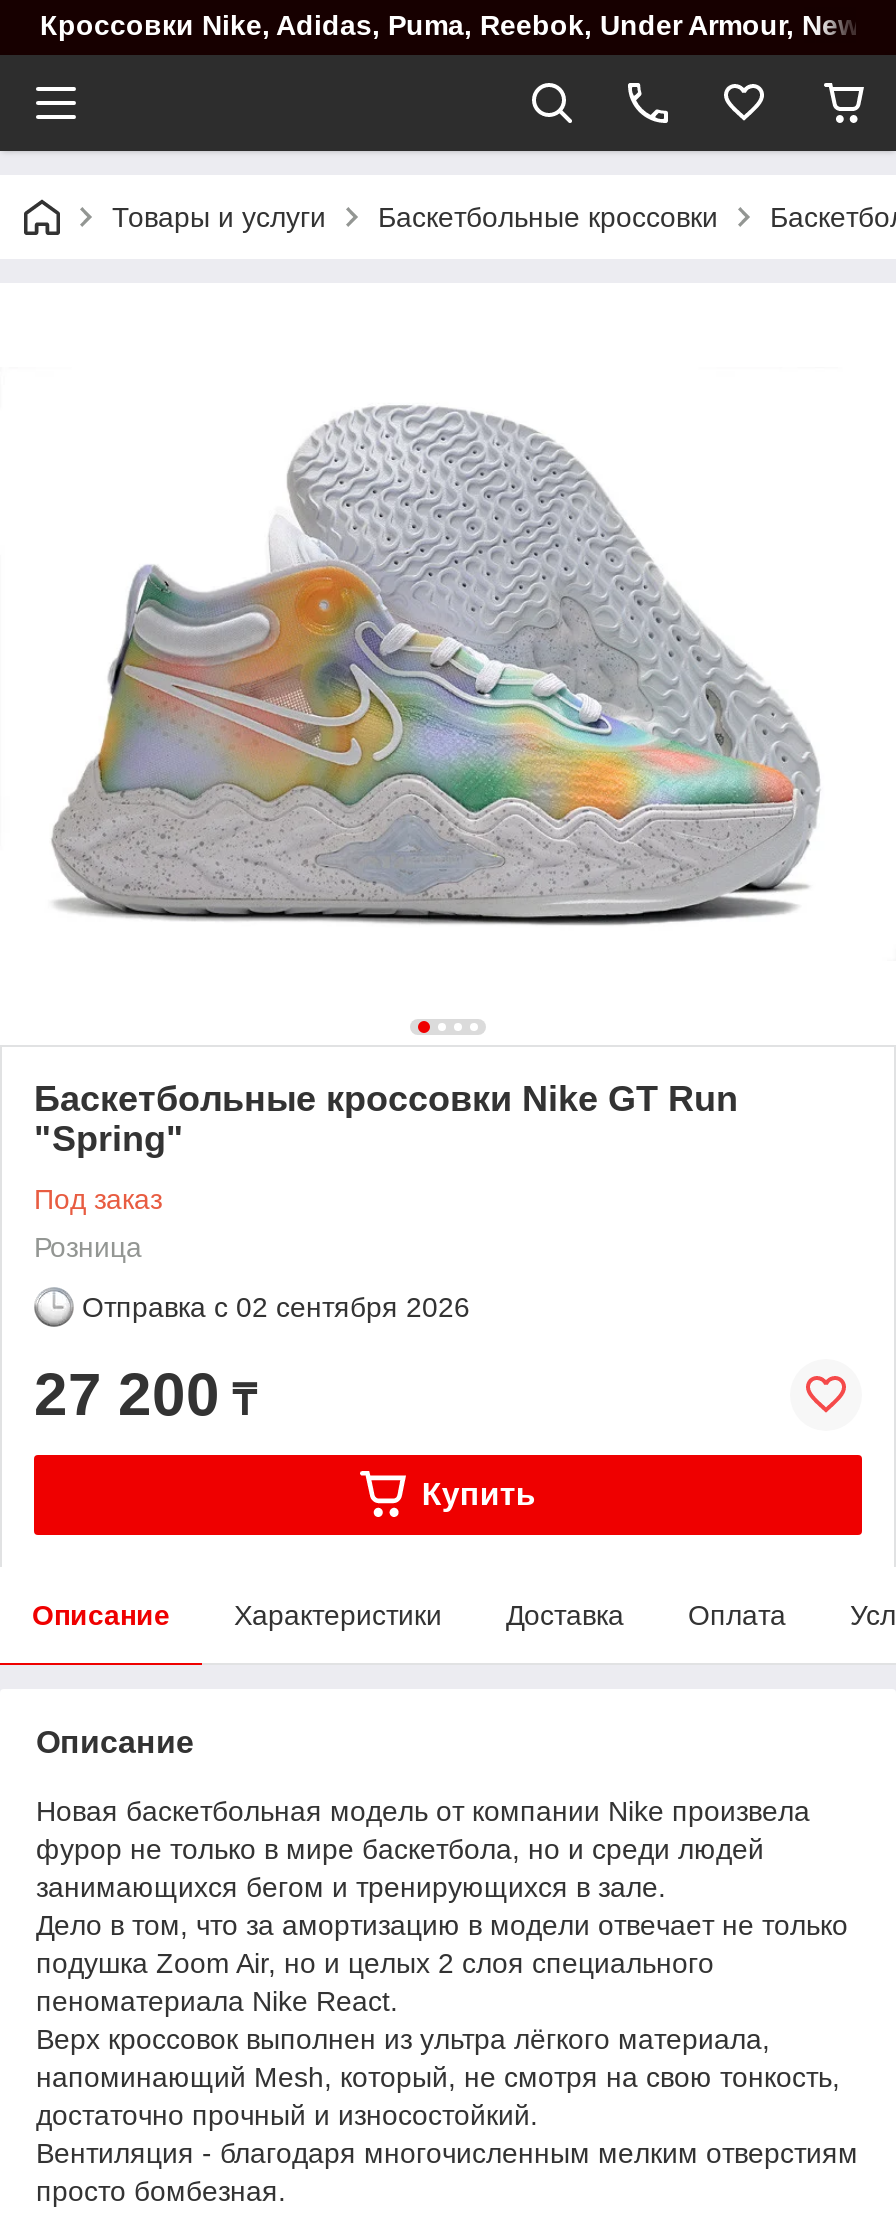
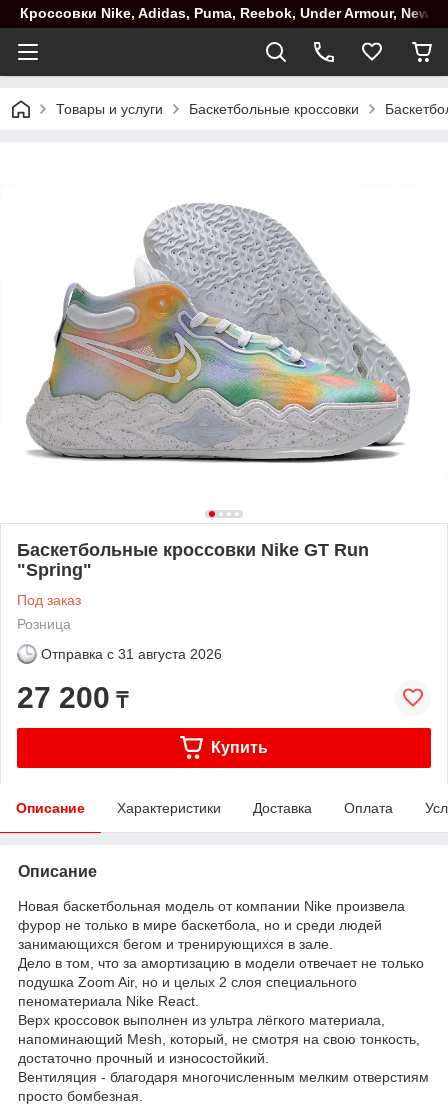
- Отправка с 02 сентября 2026
+ Отправка с 31 августа 2026
